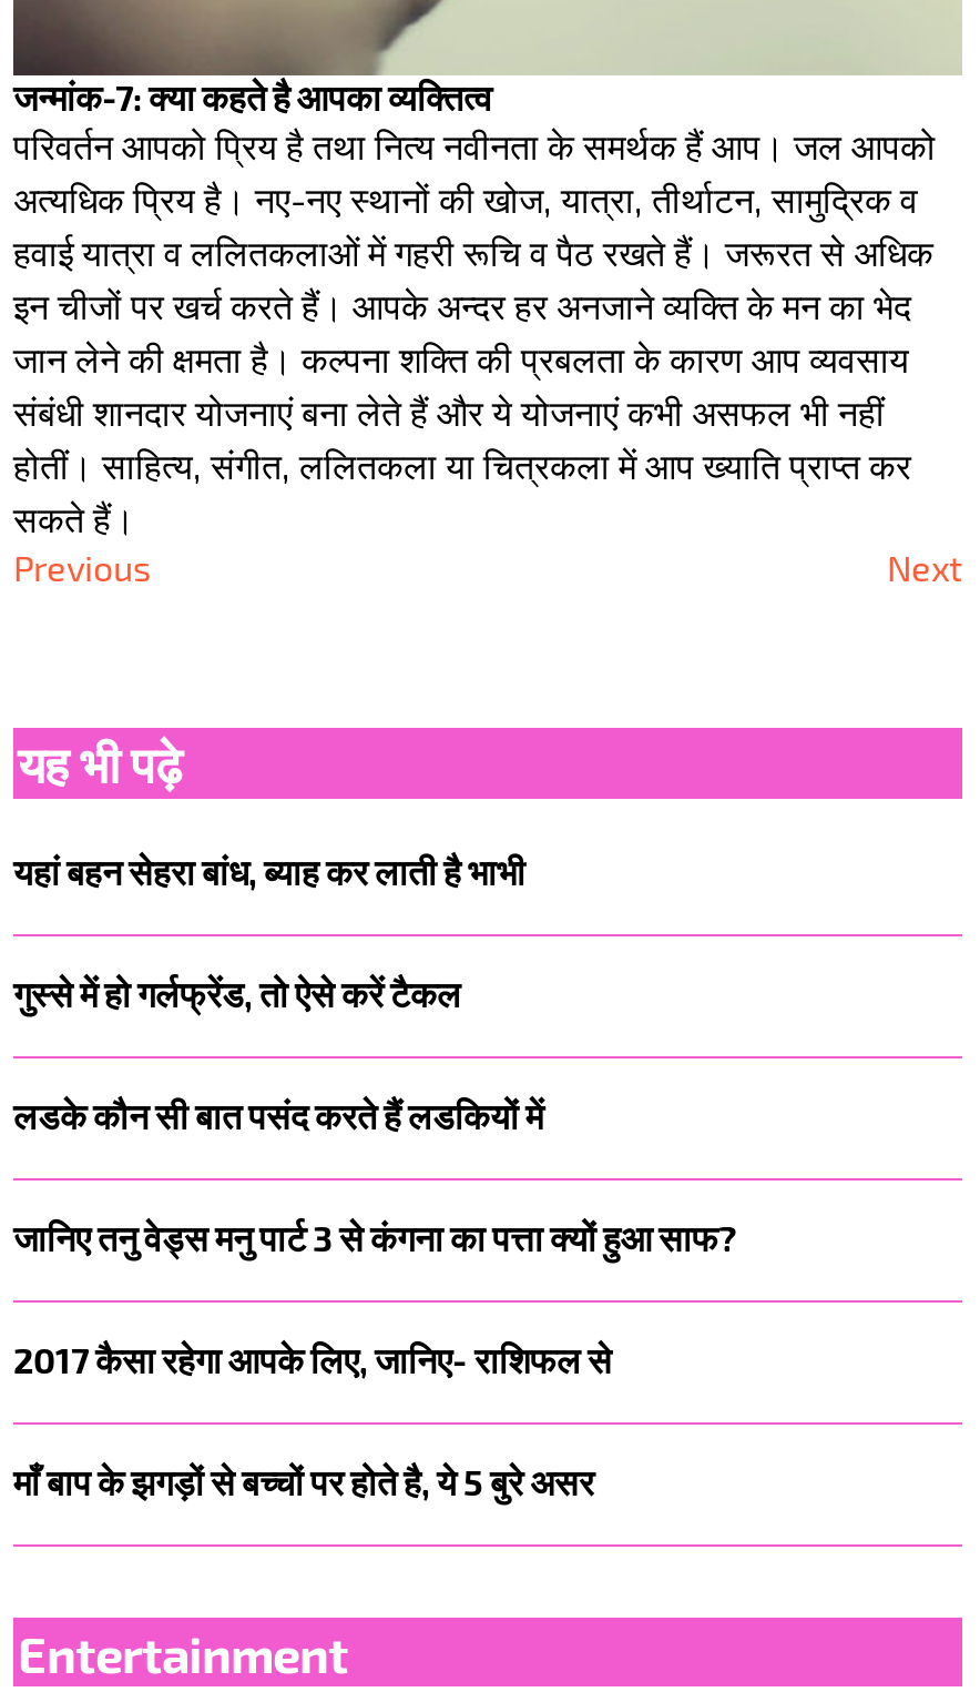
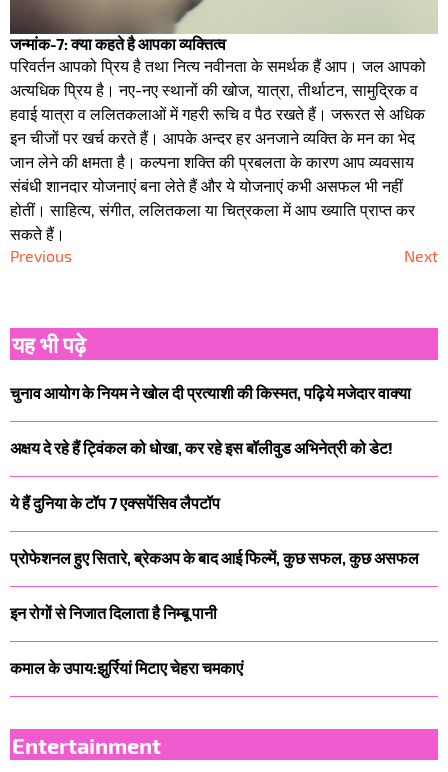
- यहां बहन सेहरा बांध, ब्याह कर लाती है भाभी
+ चुनाव आयोग के नियम ने खोल दी प्रत्याशी की किस्मत, पढ़िये मजेदार वाक्या

- गुस्से में हो गर्लफ्रेंड, तो ऐसे करें टैकल
+ अक्षय दे रहे हैं ट्विंकल को धोखा, कर रहे इस बॉलीवुड अभिनेत्री को डेट!

- लडके कौन सी बात पसंद करते हैं लडकियों में
+ ये हैं दुनिया के टॉप 7 एक्सपेंसिव लैपटॉप

- जानिए तनु वेड्स मनु पार्ट 3 से कंगना का पत्ता क्यों हुआ साफ?
+ प्रोफेशनल हुए सितारे, ब्रेकअप के बाद आई फिल्में, कुछ सफल, कुछ असफल

- 2017 कैसा रहेगा आपके लिए, जानिए- राशिफल से
+ इन रोगों से निजात दिलाता है निम्बू पानी

- माँ बाप के झगड़ों से बच्चों पर होते है, ये 5 बुरे असर
+ कमाल के उपाय:झुर्रियां मिटाए चेहरा चमकाएं
